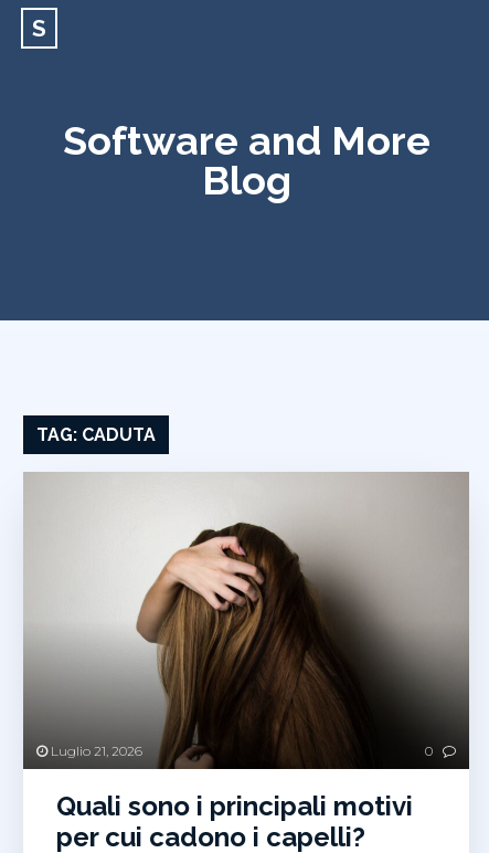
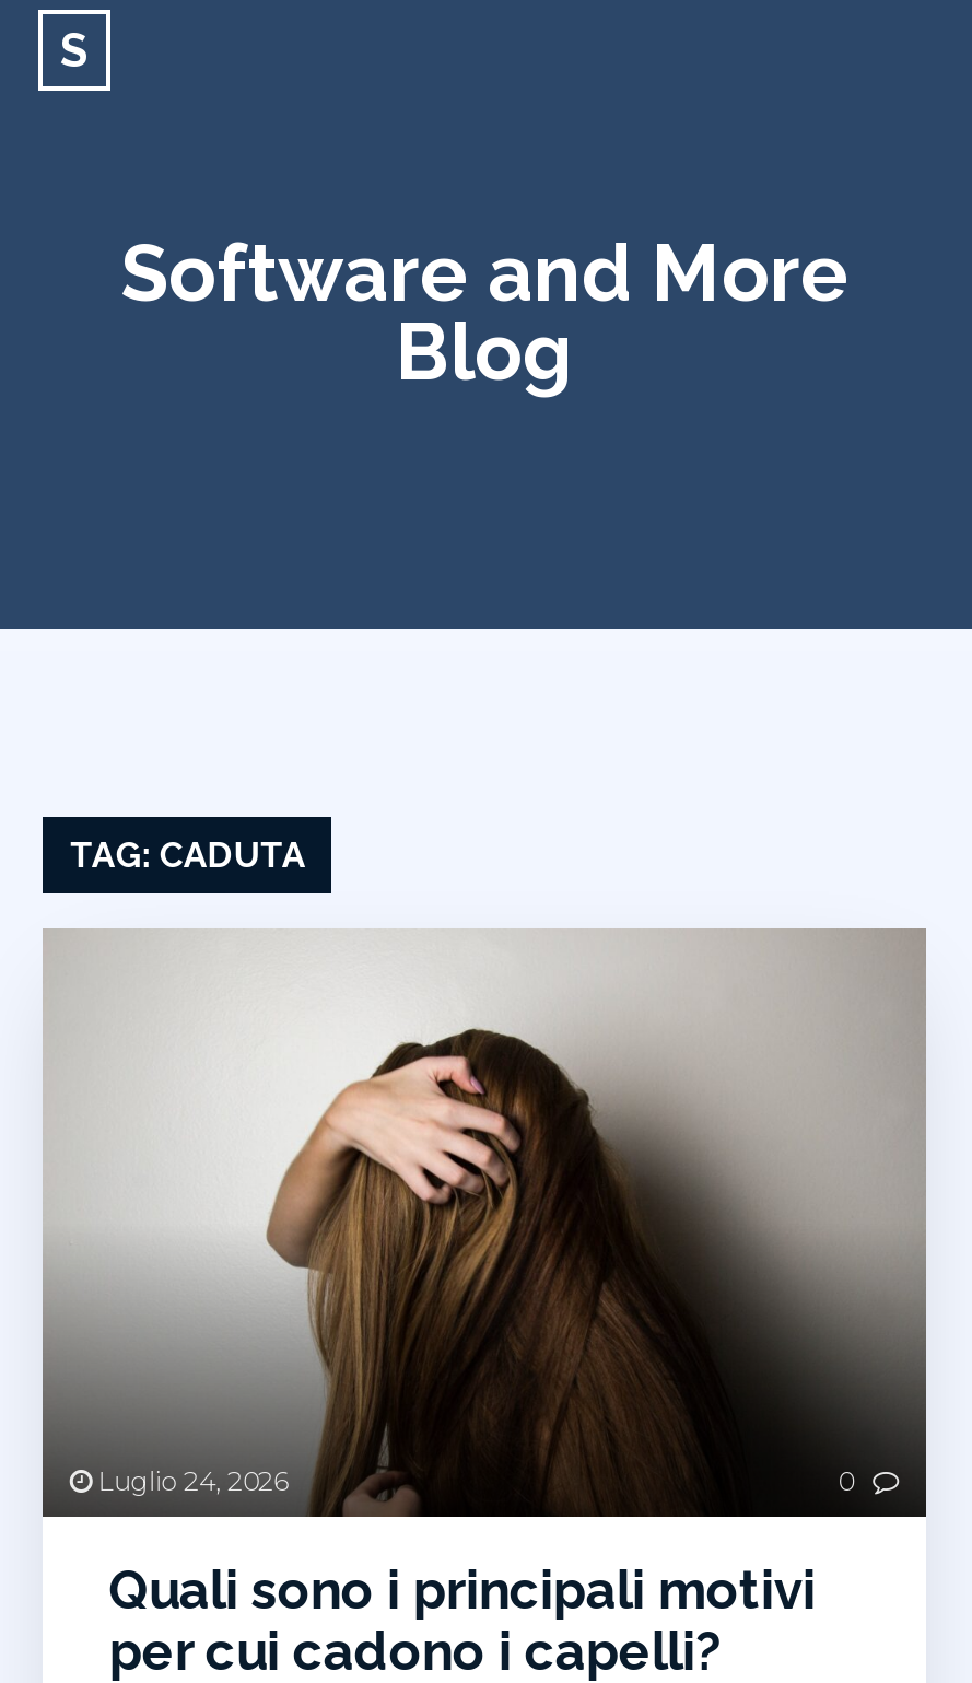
- Luglio 21, 2026
+ Luglio 24, 2026
